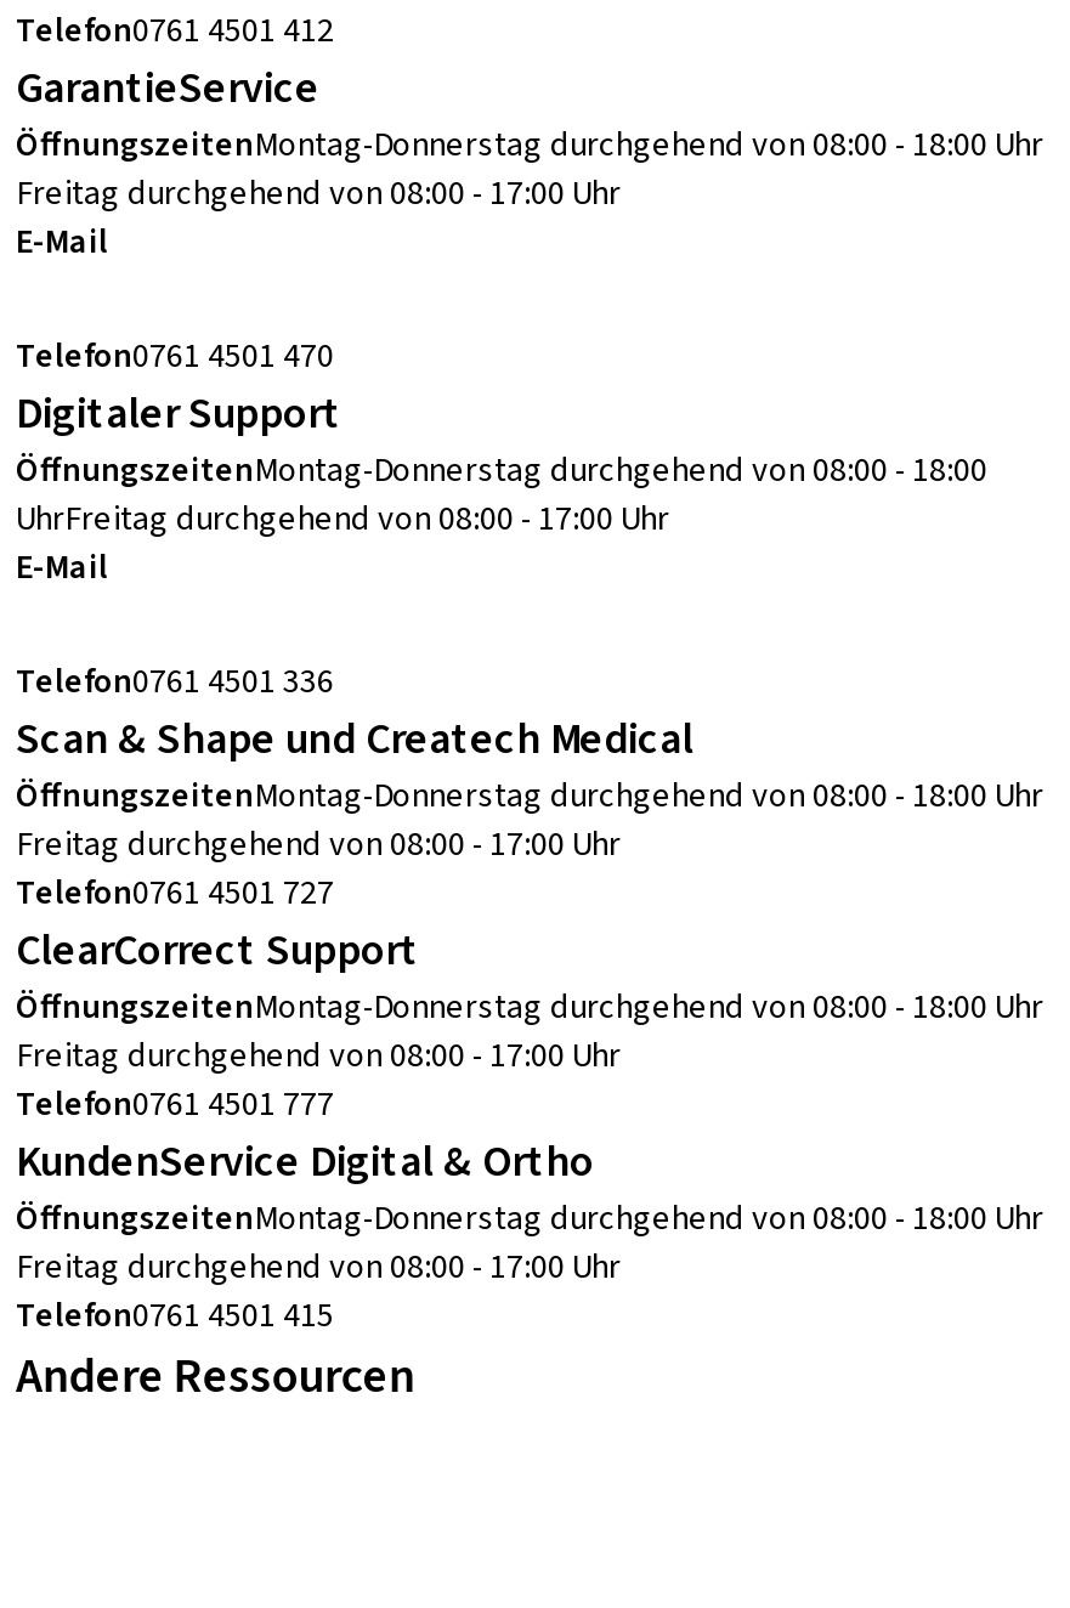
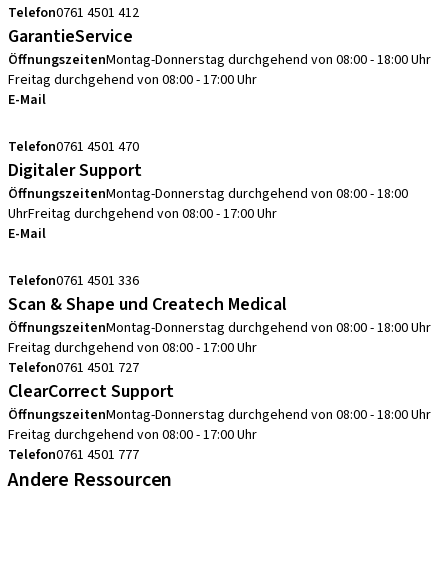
- KundenService Digital & Ortho
- ÖffnungszeitenMontag-Donnerstag durchgehend von 08:00 - 18:00 Uhr
- Freitag durchgehend von 08:00 - 17:00 Uhr
- Telefon0761 4501 415
